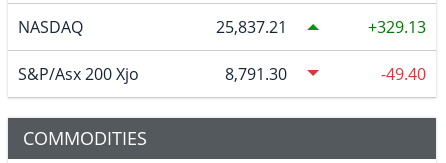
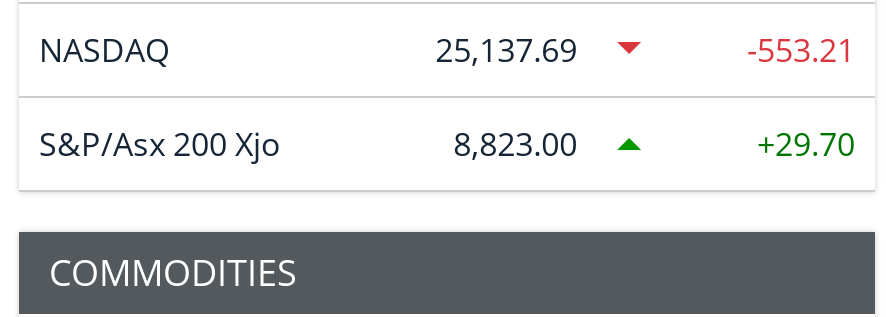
- 25,837.21
+ 25,137.69

- 329.13
+ -553.21

- 8,791.30
+ 8,823.00

- -49.40
+ 29.70
